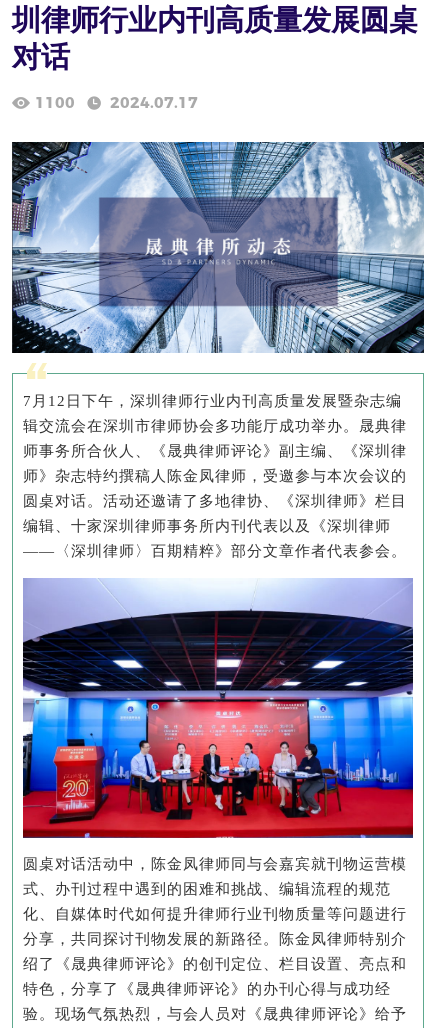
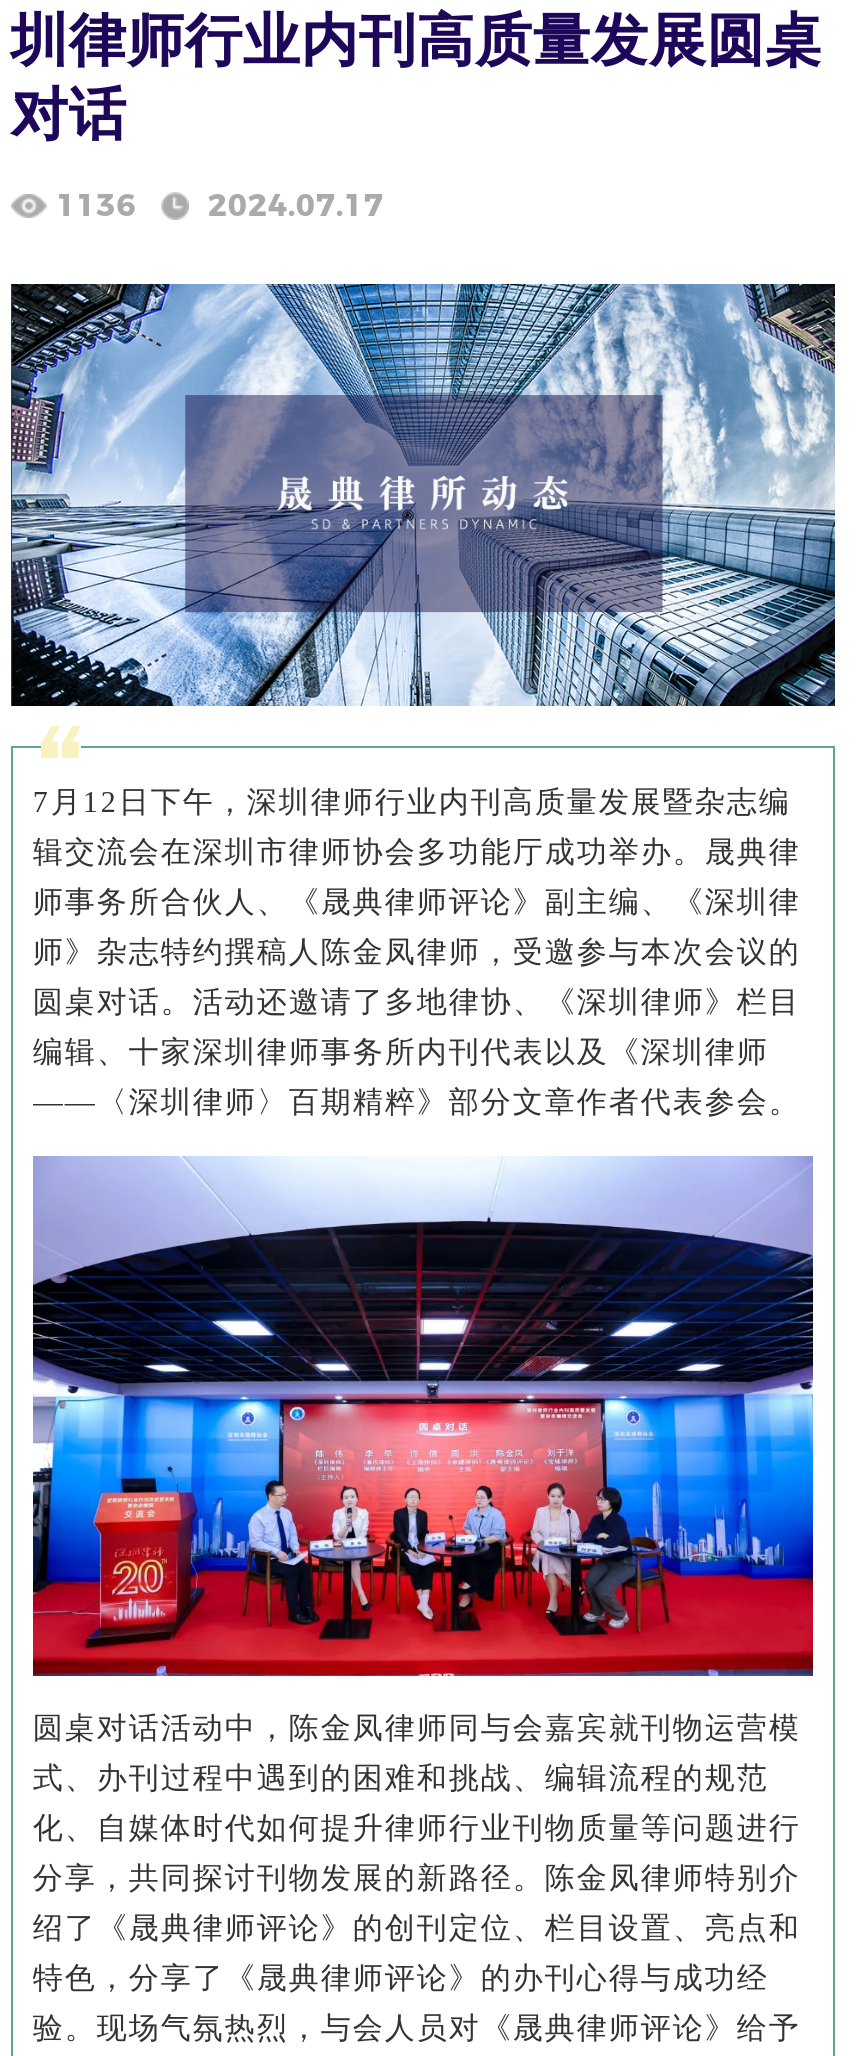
- 1100 2024.07.17
+ 1136 2024.07.17
